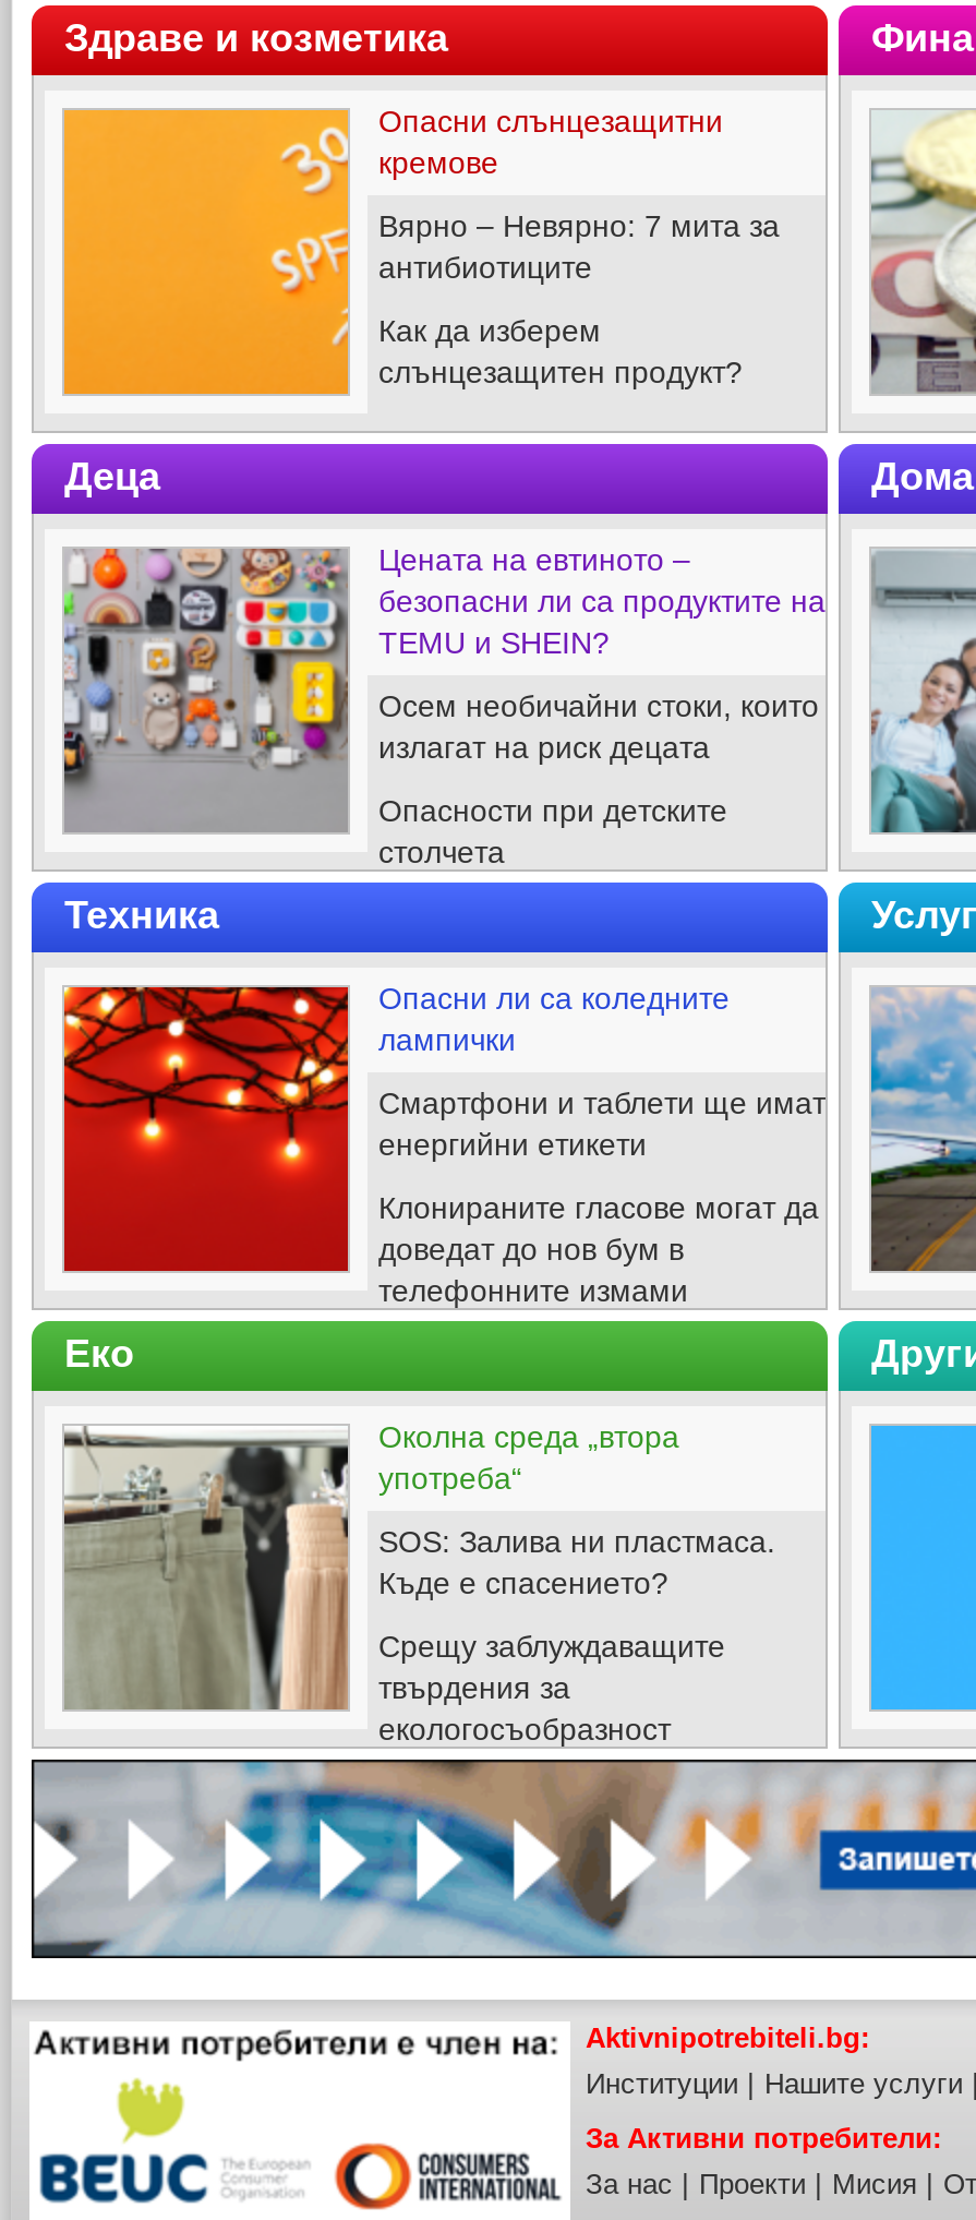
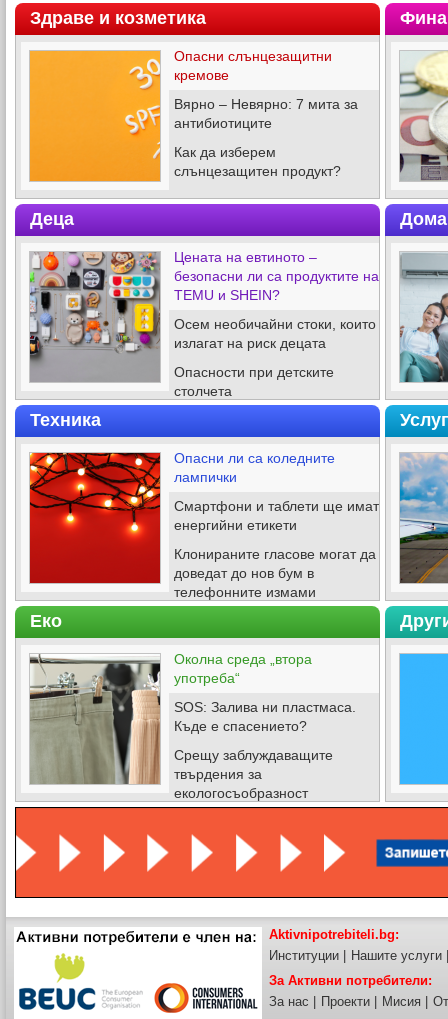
- [image]
+ [image]
